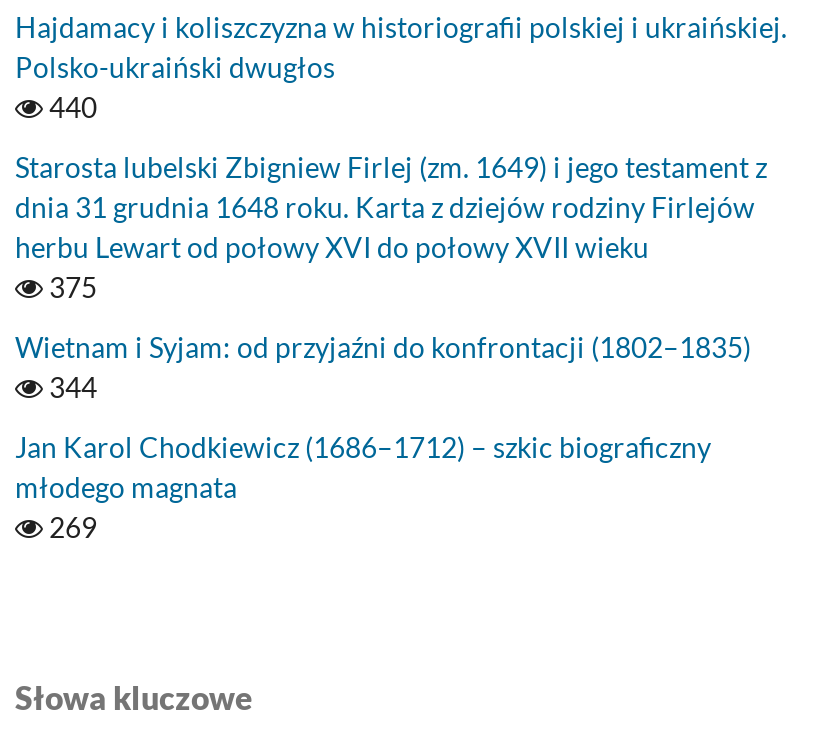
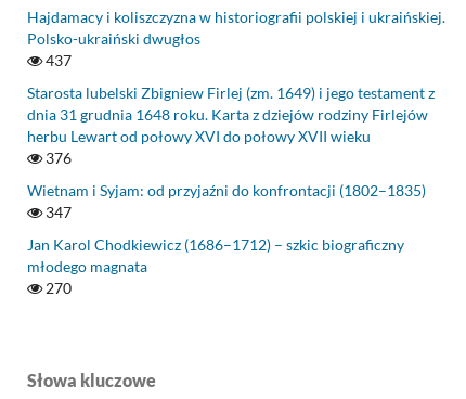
- 440
+ 437

- 375
+ 376

- 344
+ 347

- 269
+ 270
